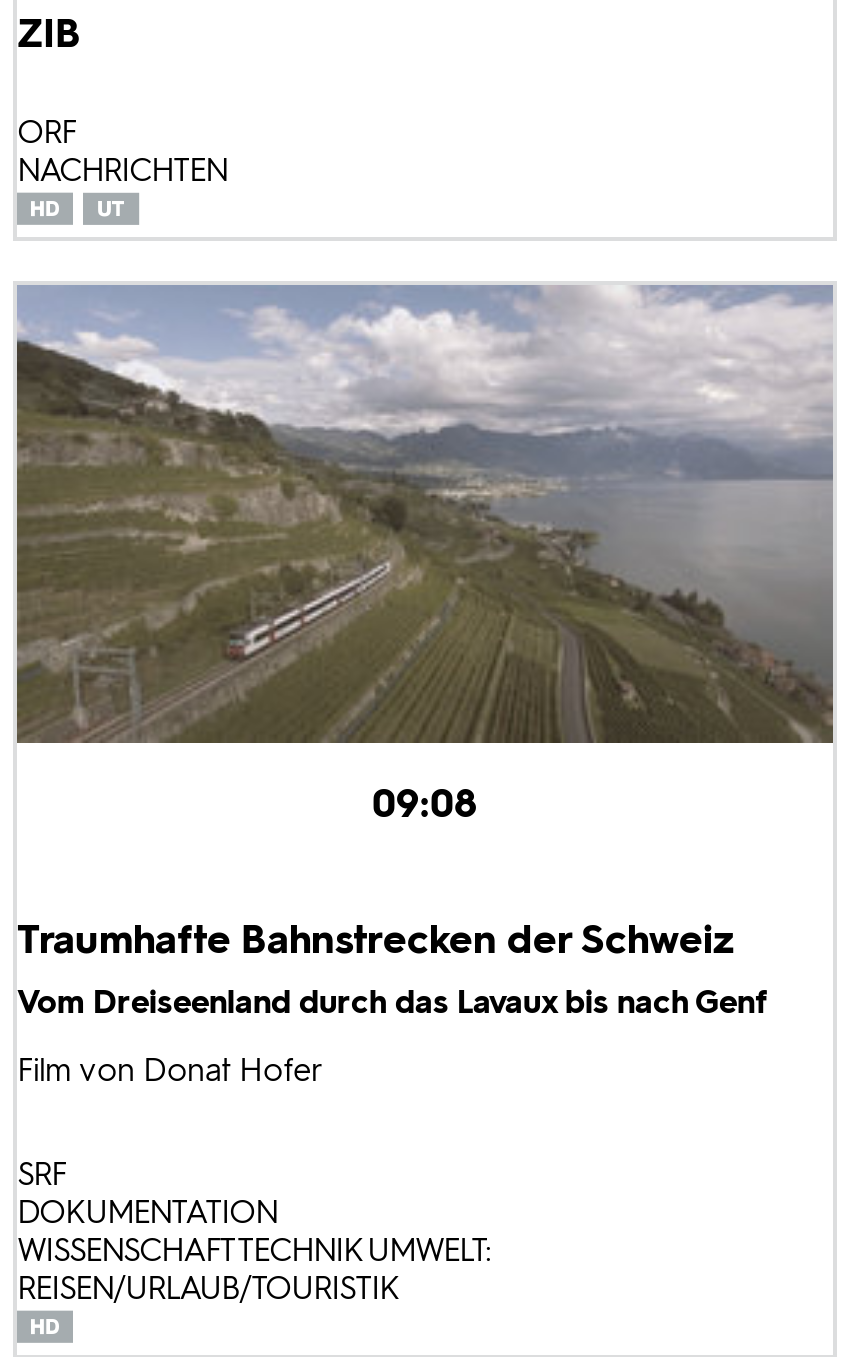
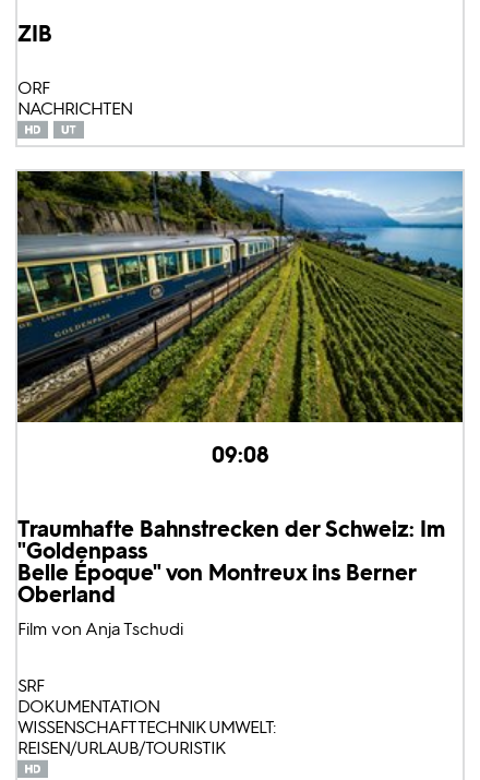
- [image]
+ [image]

- Traumhafte Bahnstrecken der Schweiz
- Vom Dreiseenland durch das Lavaux bis nach Genf
- Film von Donat Hofer
+ Traumhafte Bahnstrecken der Schweiz: Im
+ "Goldenpass
+ Belle Époque" von Montreux ins Berner
+ Oberland
+ Film von Anja Tschudi
